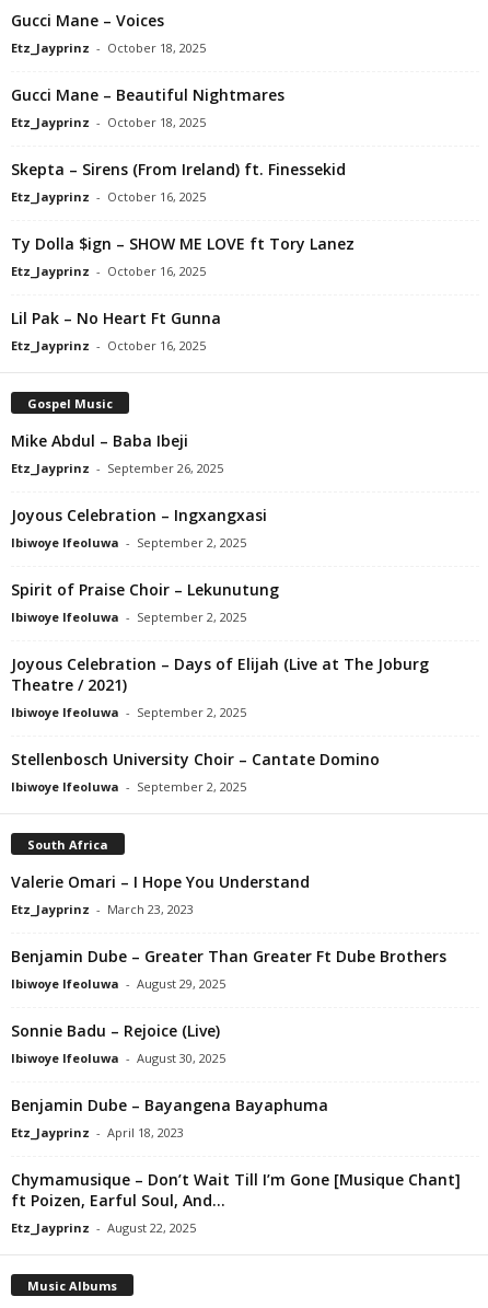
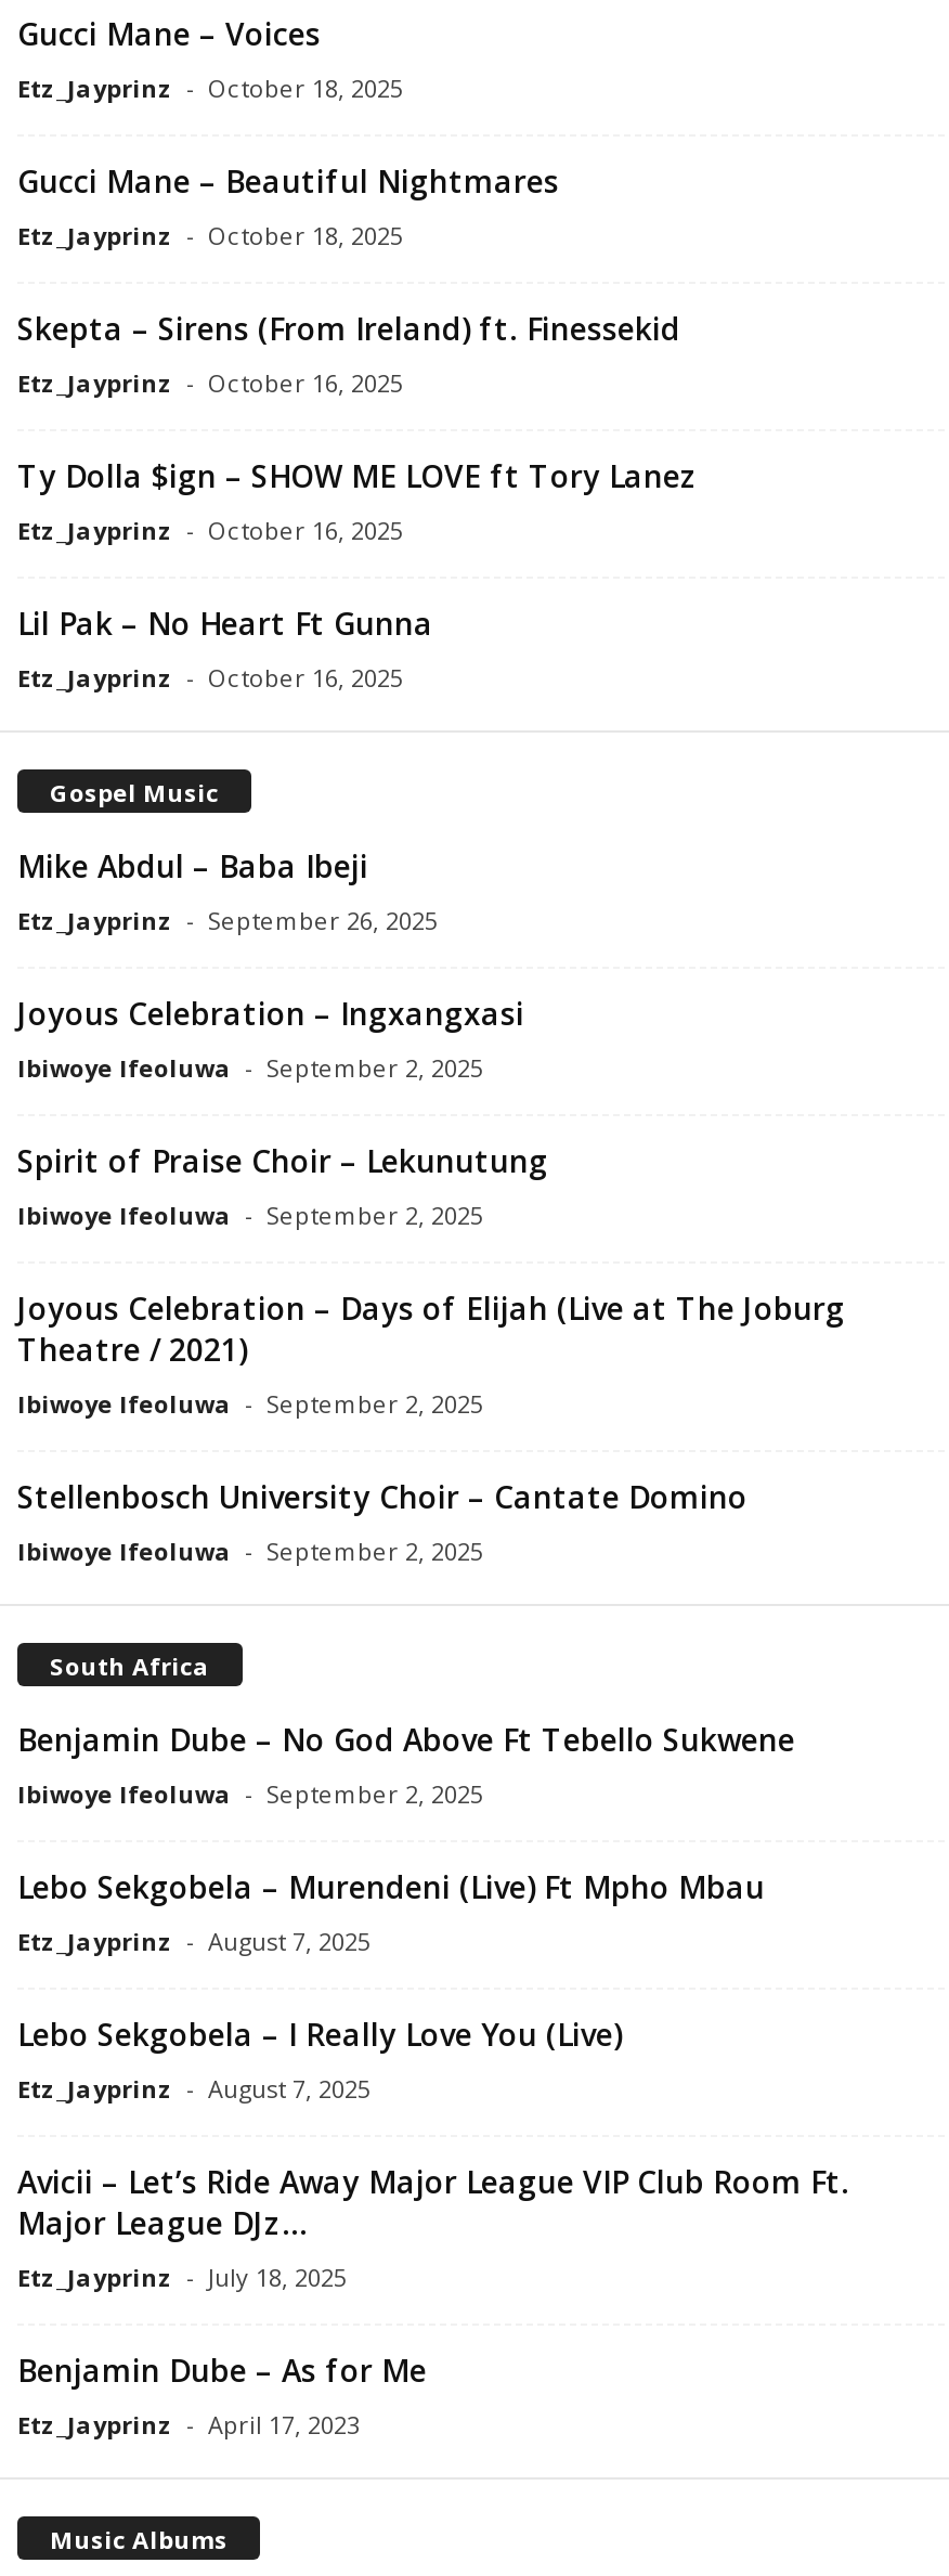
- Valerie Omari – I Hope You Understand
- Etz_Jayprinz - March 23, 2023
+ Benjamin Dube – No God Above Ft Tebello Sukwene
+ Ibiwoye Ifeoluwa - September 2, 2025

- Benjamin Dube – Greater Than Greater Ft Dube Brothers
- Ibiwoye Ifeoluwa - August 29, 2025
+ Lebo Sekgobela – Murendeni (Live) Ft Mpho Mbau
+ Etz_Jayprinz - August 7, 2025

- Sonnie Badu – Rejoice (Live)
- Ibiwoye Ifeoluwa - August 30, 2025
+ Lebo Sekgobela – I Really Love You (Live)
+ Etz_Jayprinz - August 7, 2025

- Benjamin Dube – Bayangena Bayaphuma
- Etz_Jayprinz - April 18, 2023
+ Avicii – Let’s Ride Away Major League VIP Club Room Ft.
+ Major League DJz...
+ Etz_Jayprinz - July 18, 2025

- Chymamusique – Don’t Wait Till I’m Gone [Musique Chant]
- ft Poizen, Earful Soul, And...
- Etz_Jayprinz - August 22, 2025
+ Benjamin Dube – As for Me
+ Etz_Jayprinz - April 17, 2023
